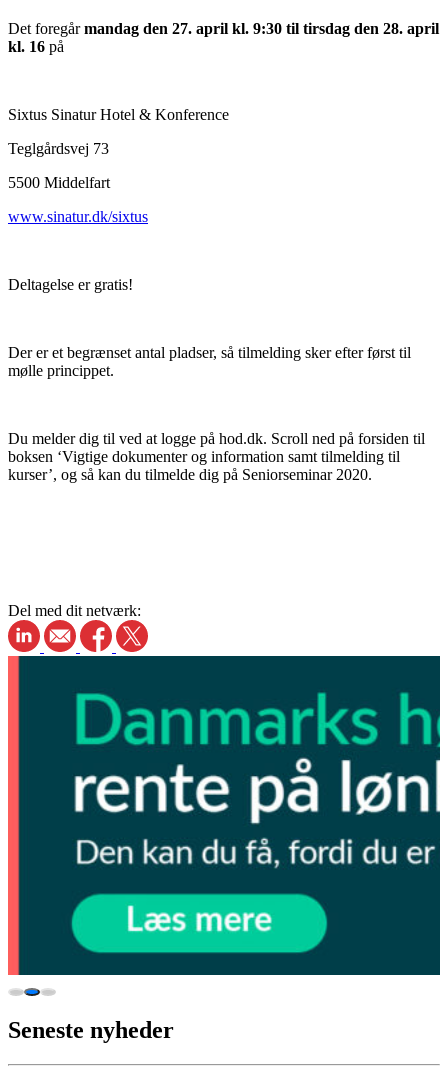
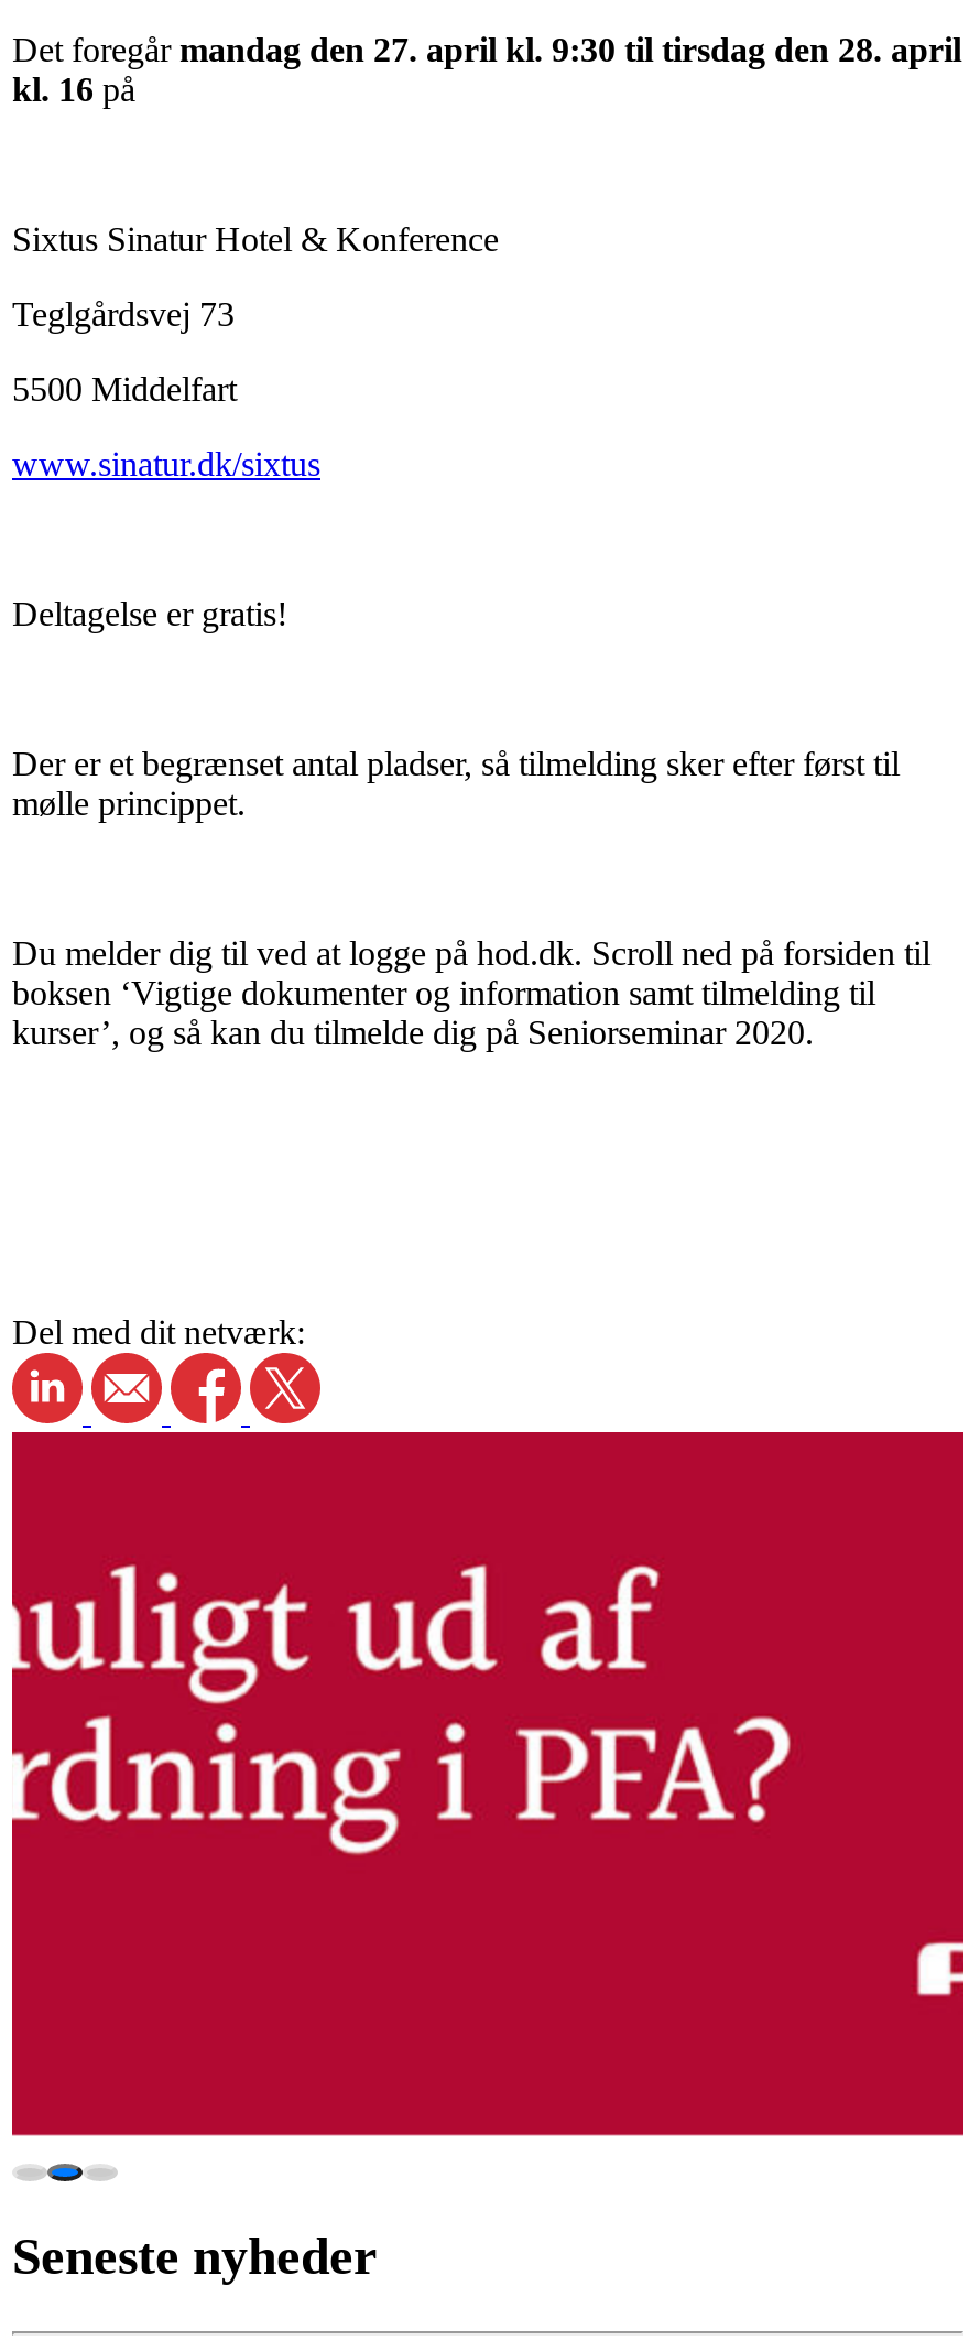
- [image]
+ [image]
